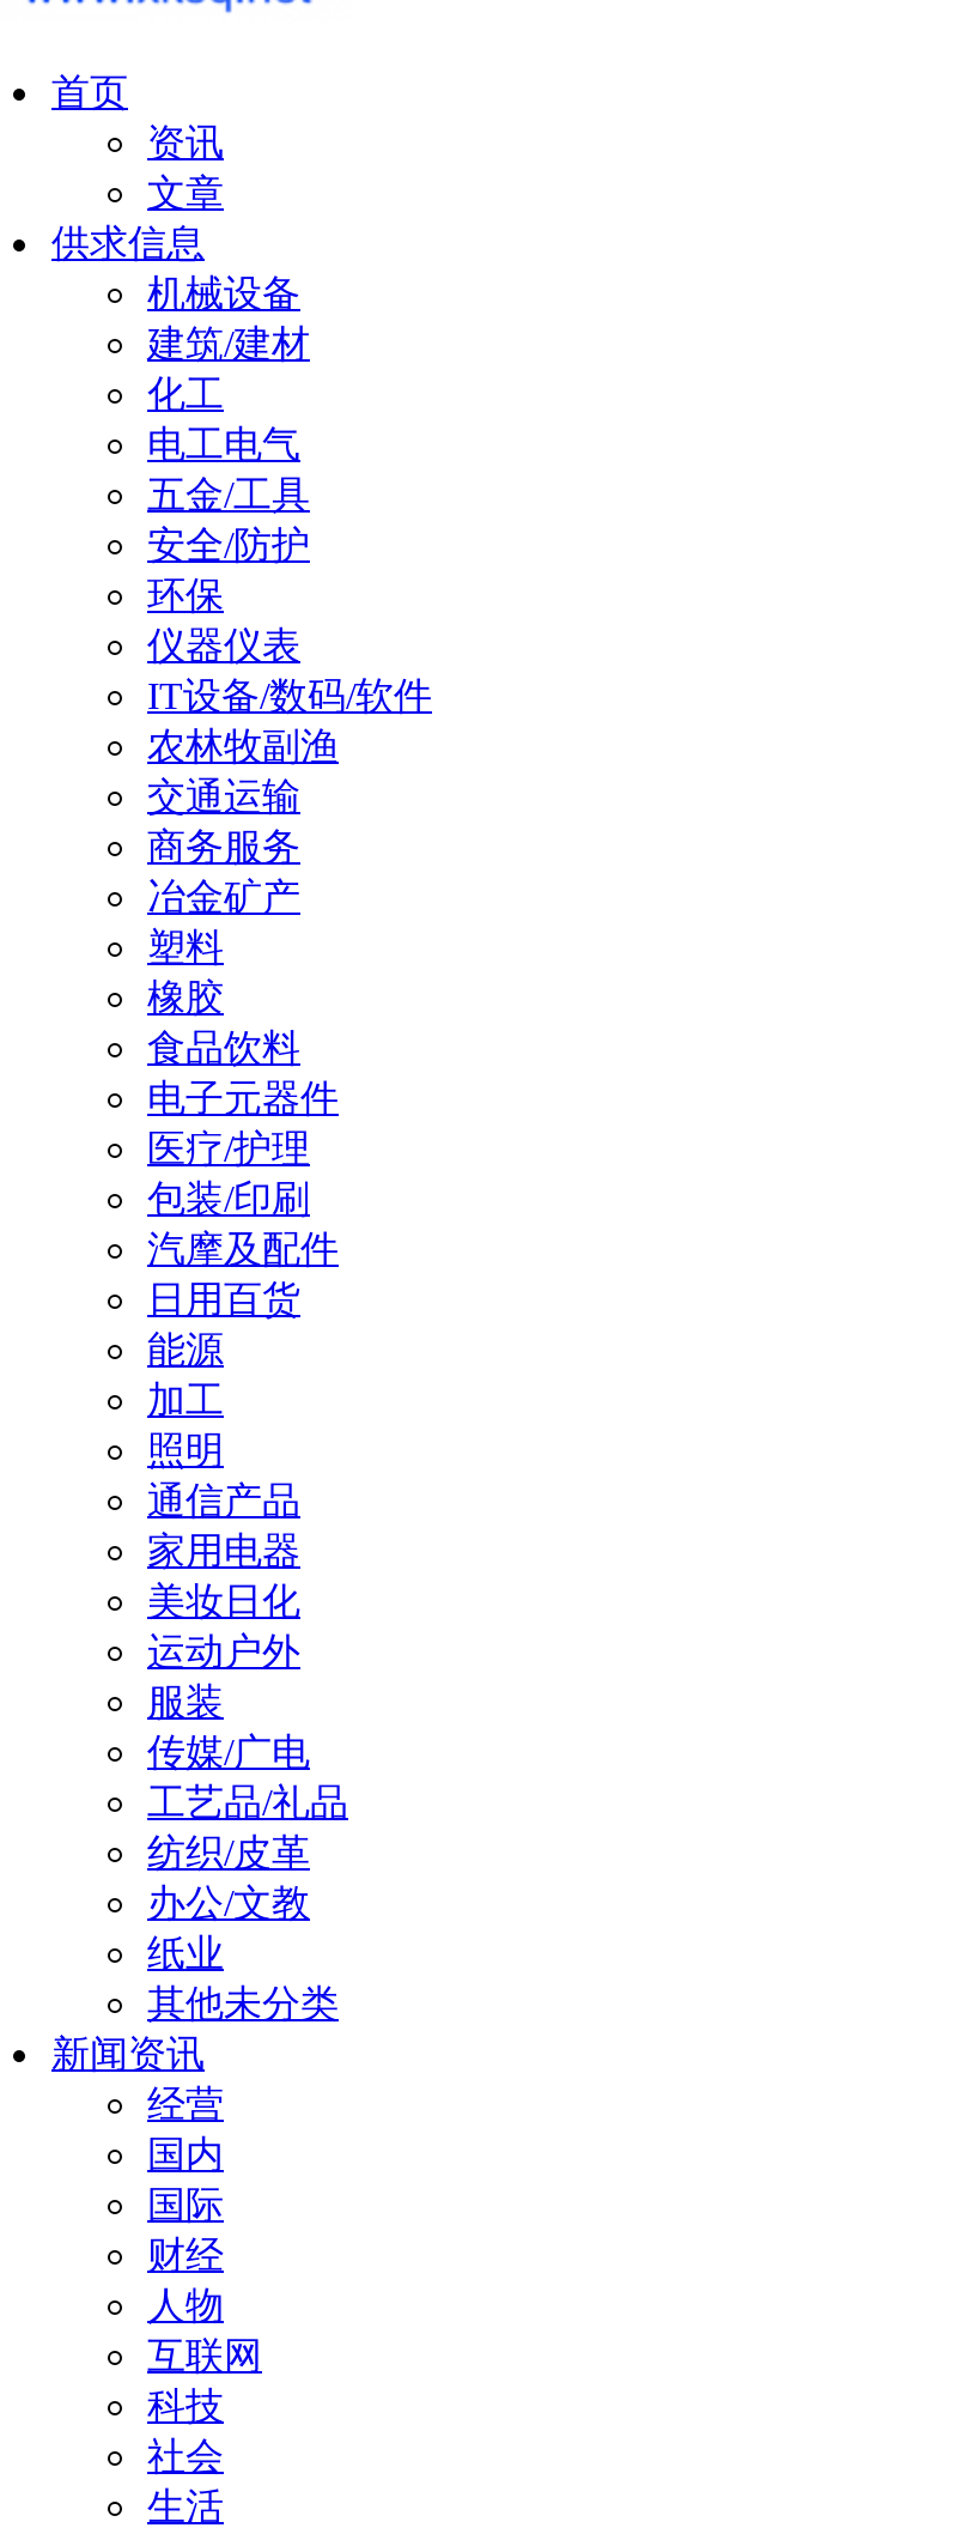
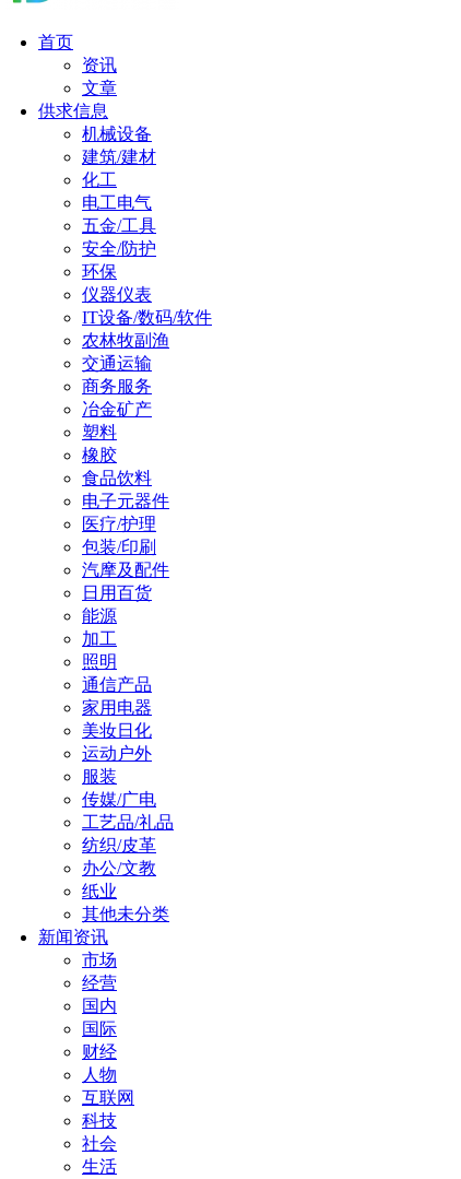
+ 市场
